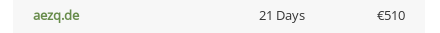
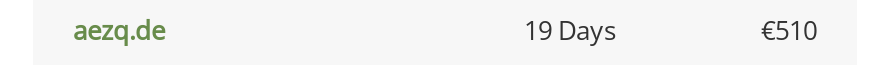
- 21 Days
+ 19 Days
